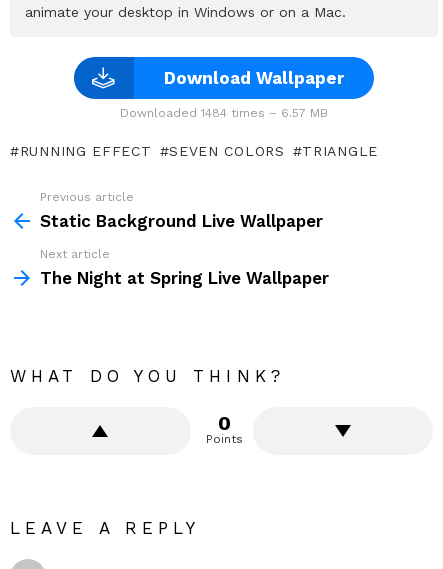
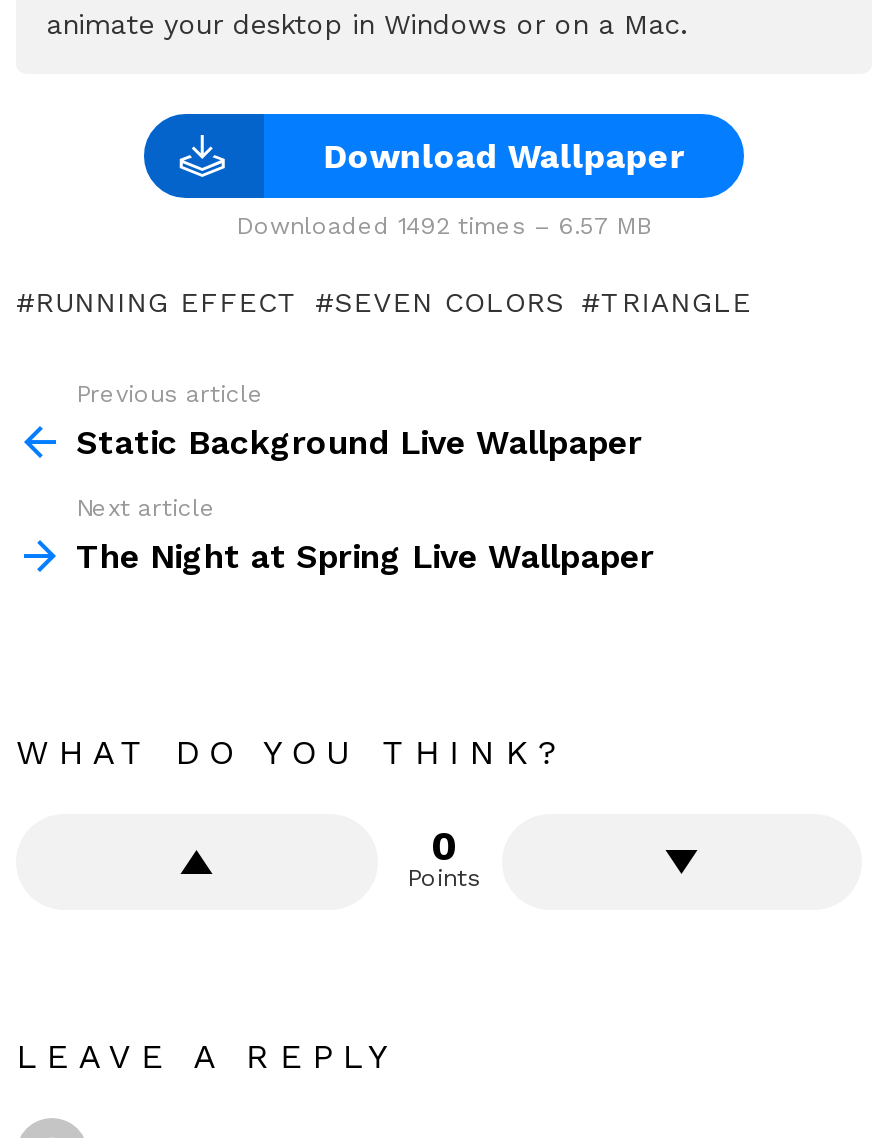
- Downloaded 1484 times – 6.57 MB
+ Downloaded 1492 times – 6.57 MB
